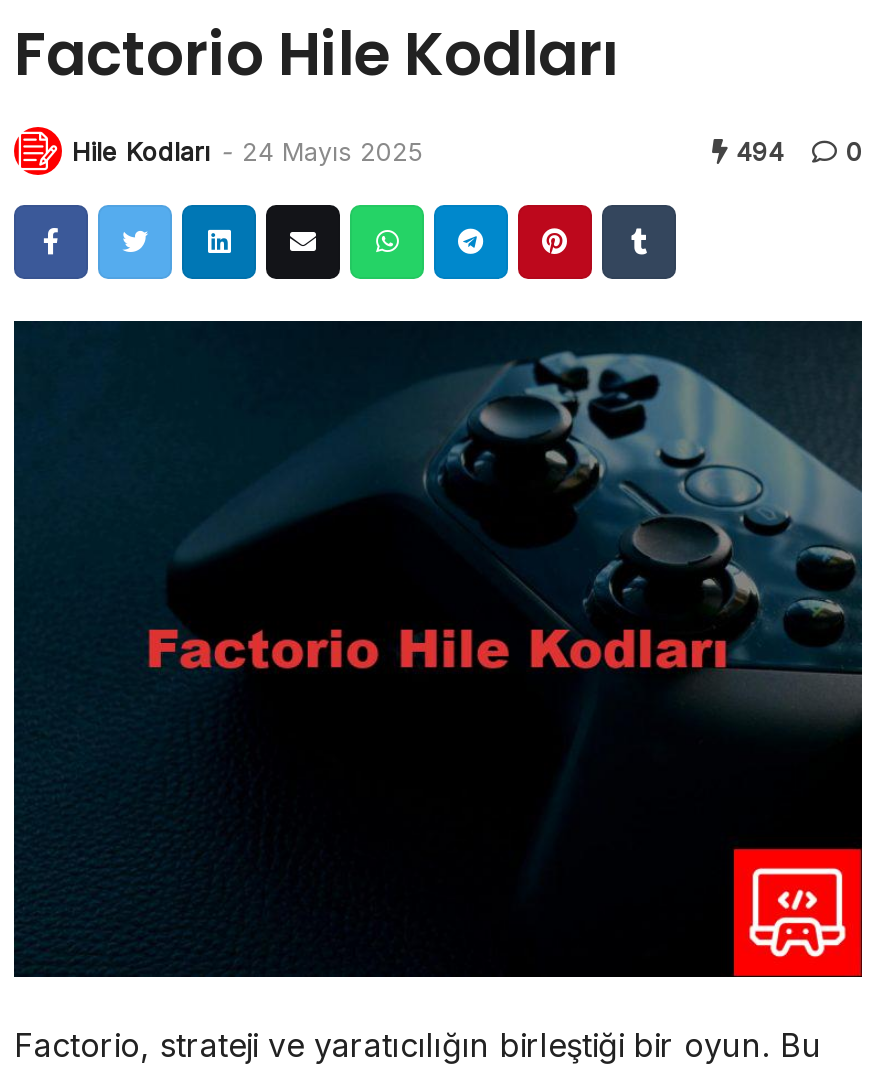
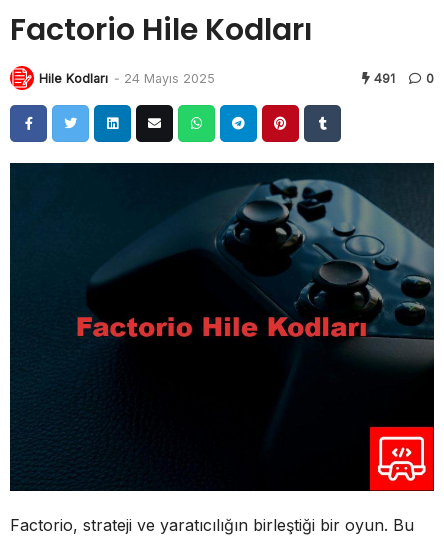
- 494 0
+ 491 0
